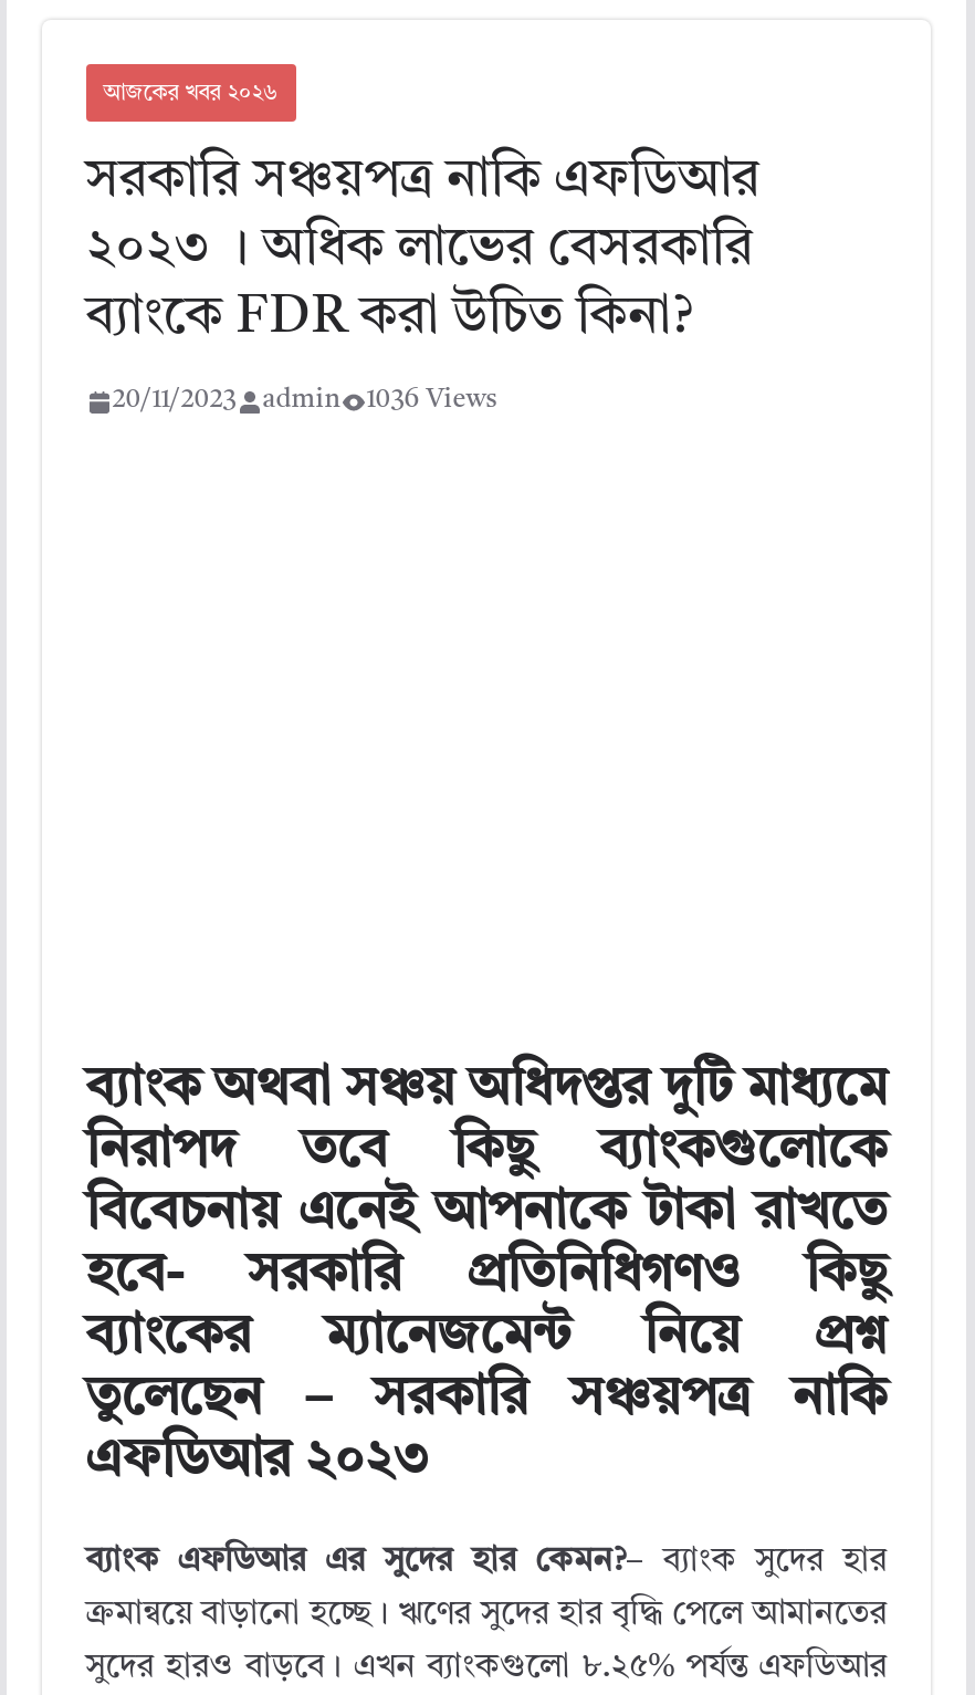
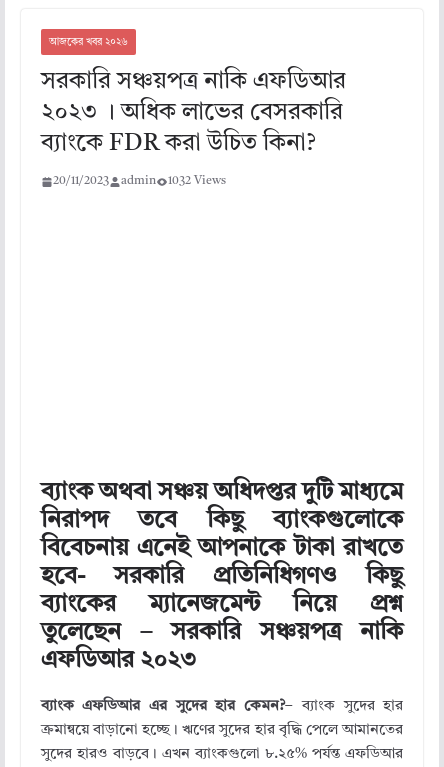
- 20/11/2023 admin 1036 Views
+ 20/11/2023 admin 1032 Views
